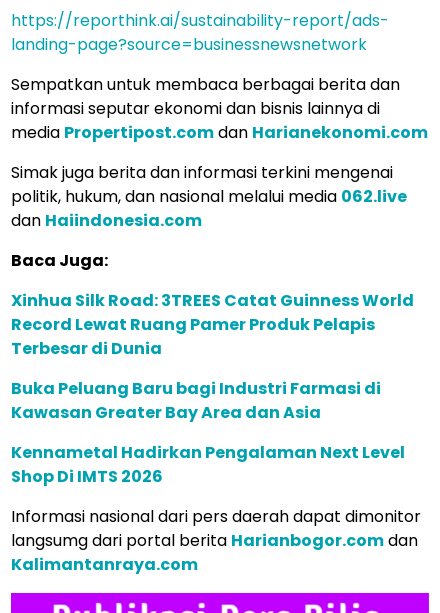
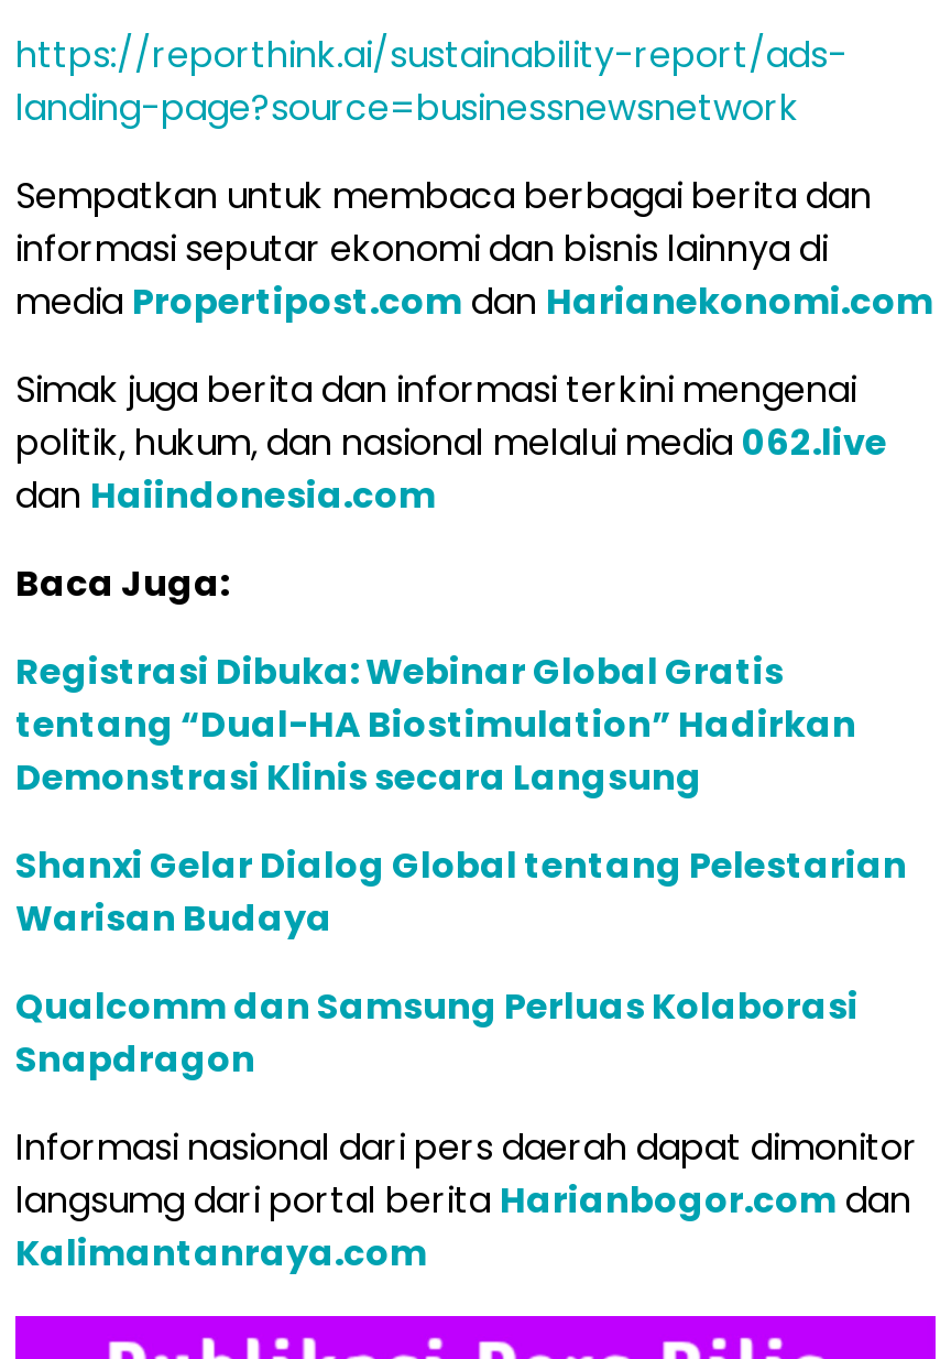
- Xinhua Silk Road: 3TREES Catat Guinness World
- Record Lewat Ruang Pamer Produk Pelapis
- Terbesar di Dunia
+ Registrasi Dibuka: Webinar Global Gratis
+ tentang “Dual-HA Biostimulation” Hadirkan
+ Demonstrasi Klinis secara Langsung

- Buka Peluang Baru bagi Industri Farmasi di
- Kawasan Greater Bay Area dan Asia
+ Shanxi Gelar Dialog Global tentang Pelestarian
+ Warisan Budaya

- Kennametal Hadirkan Pengalaman Next Level
- Shop Di IMTS 2026
+ Qualcomm dan Samsung Perluas Kolaborasi
+ Snapdragon
